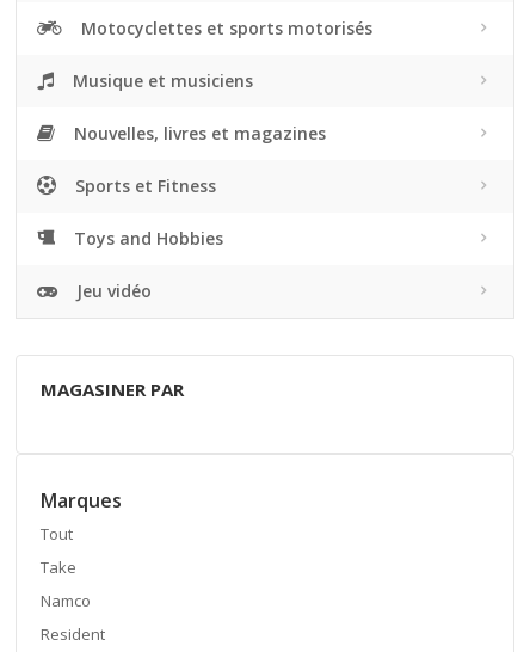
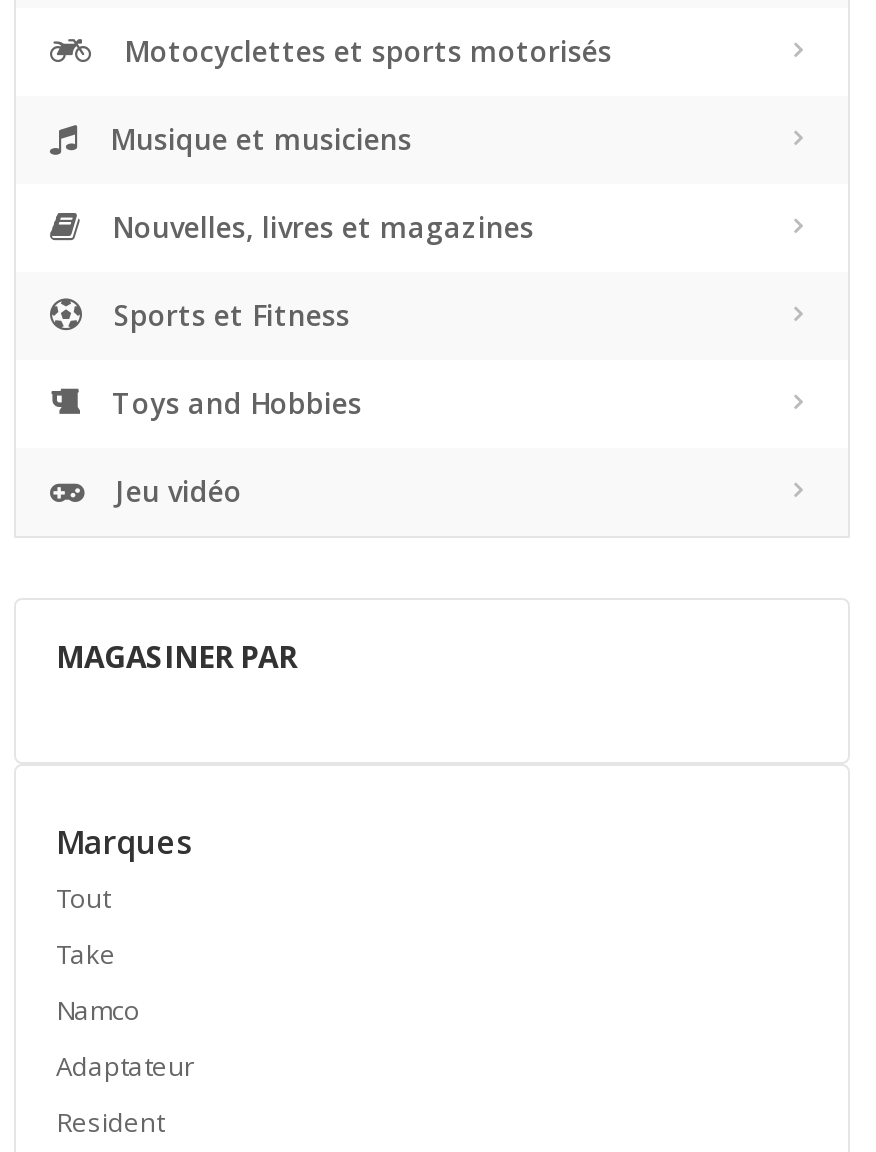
+ Adaptateur
